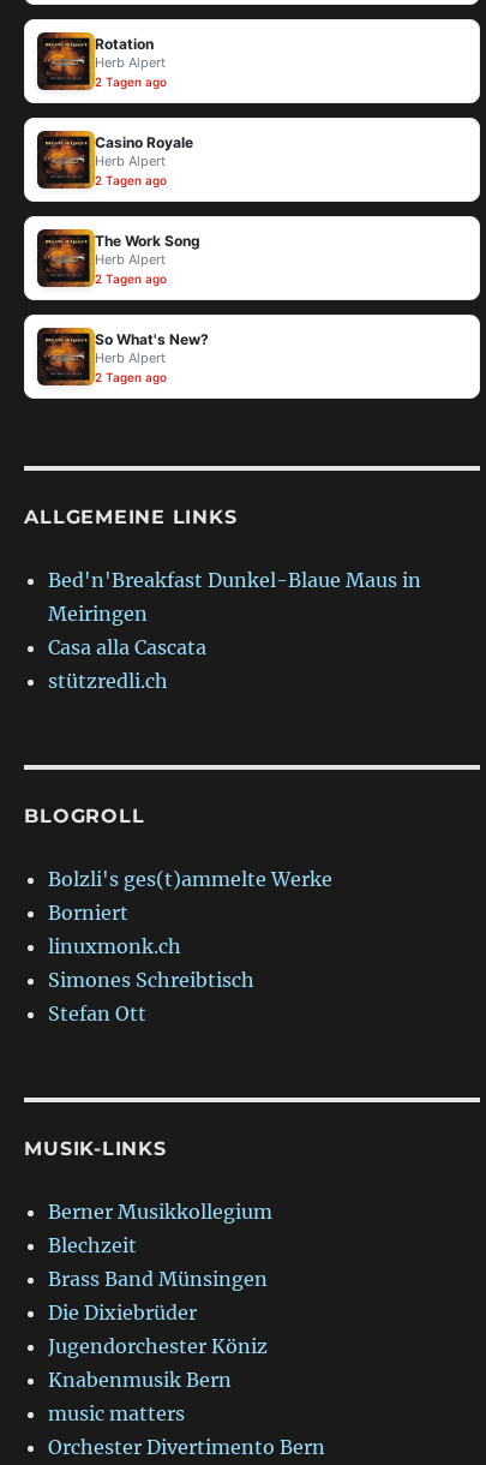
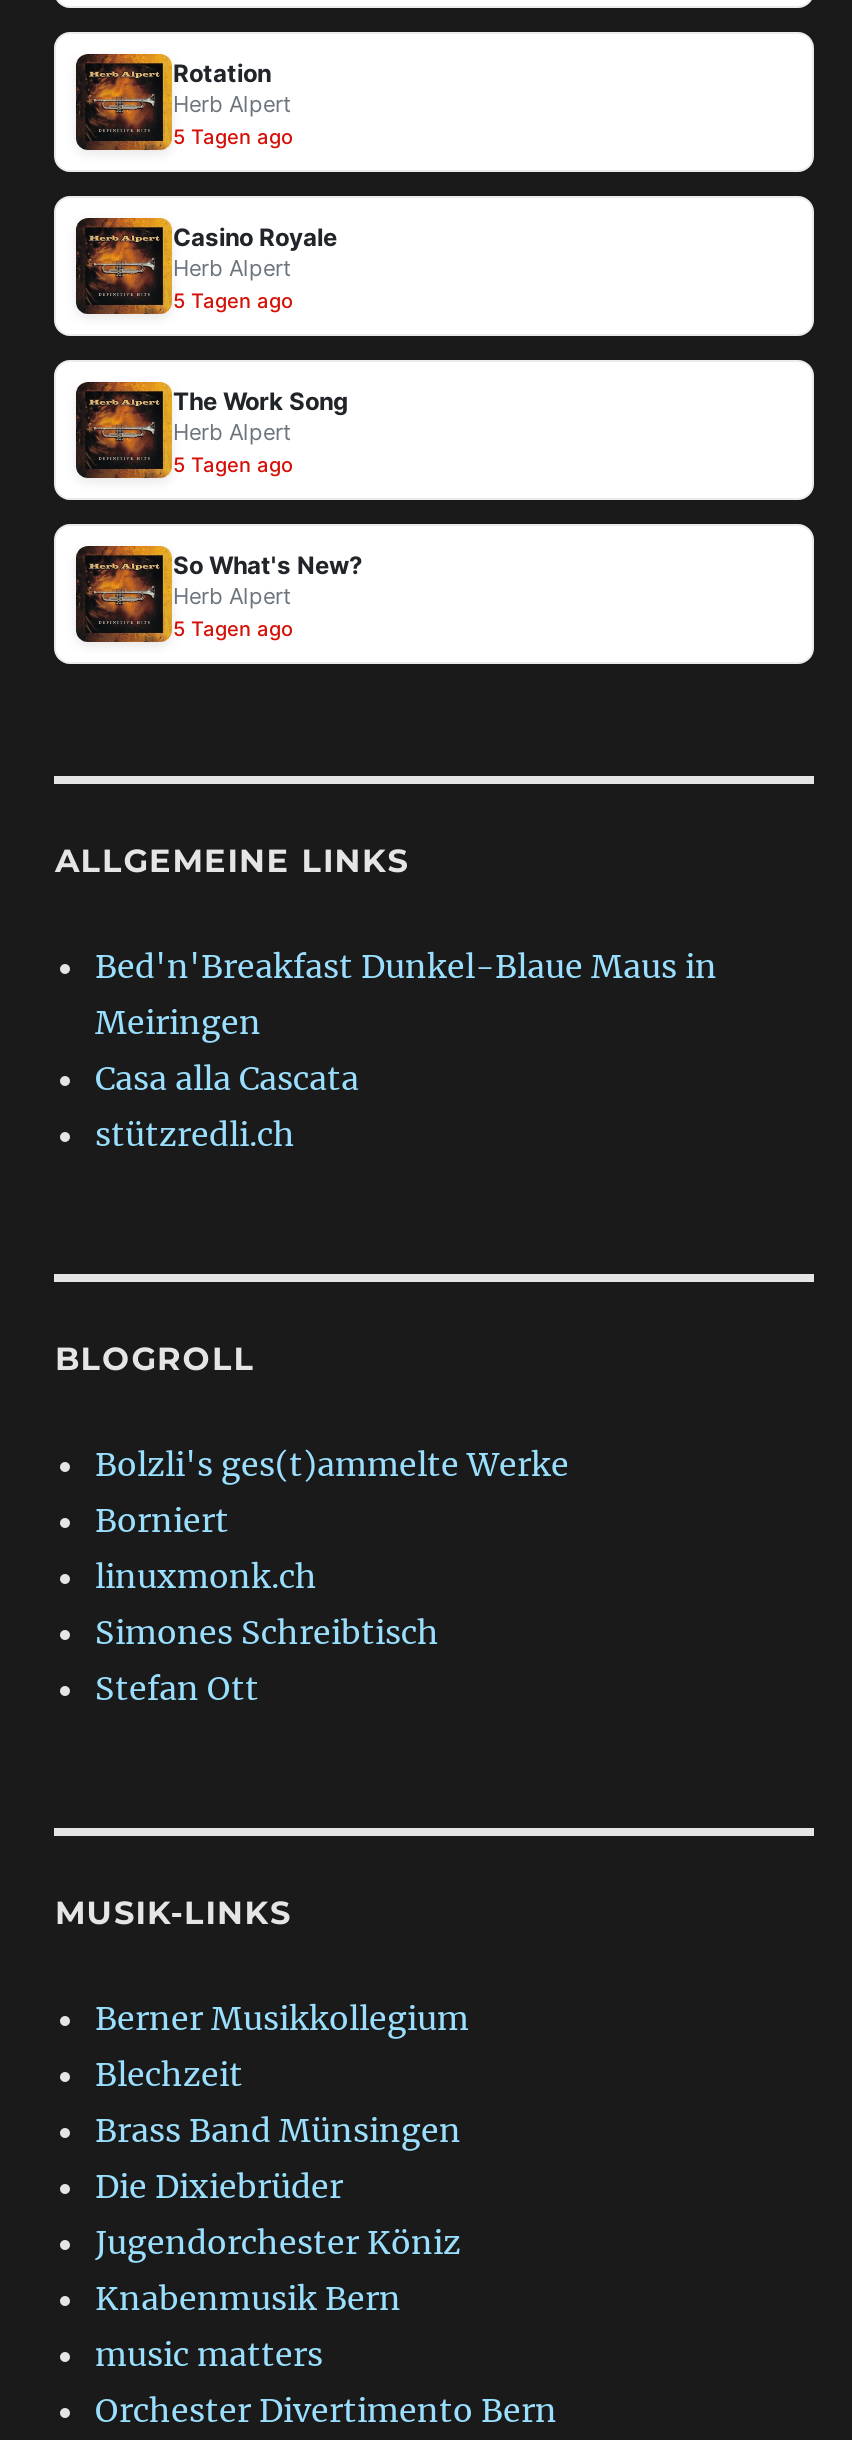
- 2 Tagen ago
+ 5 Tagen ago

- 2 Tagen ago
+ 5 Tagen ago

- 2 Tagen ago
+ 5 Tagen ago

- 2 Tagen ago
+ 5 Tagen ago
